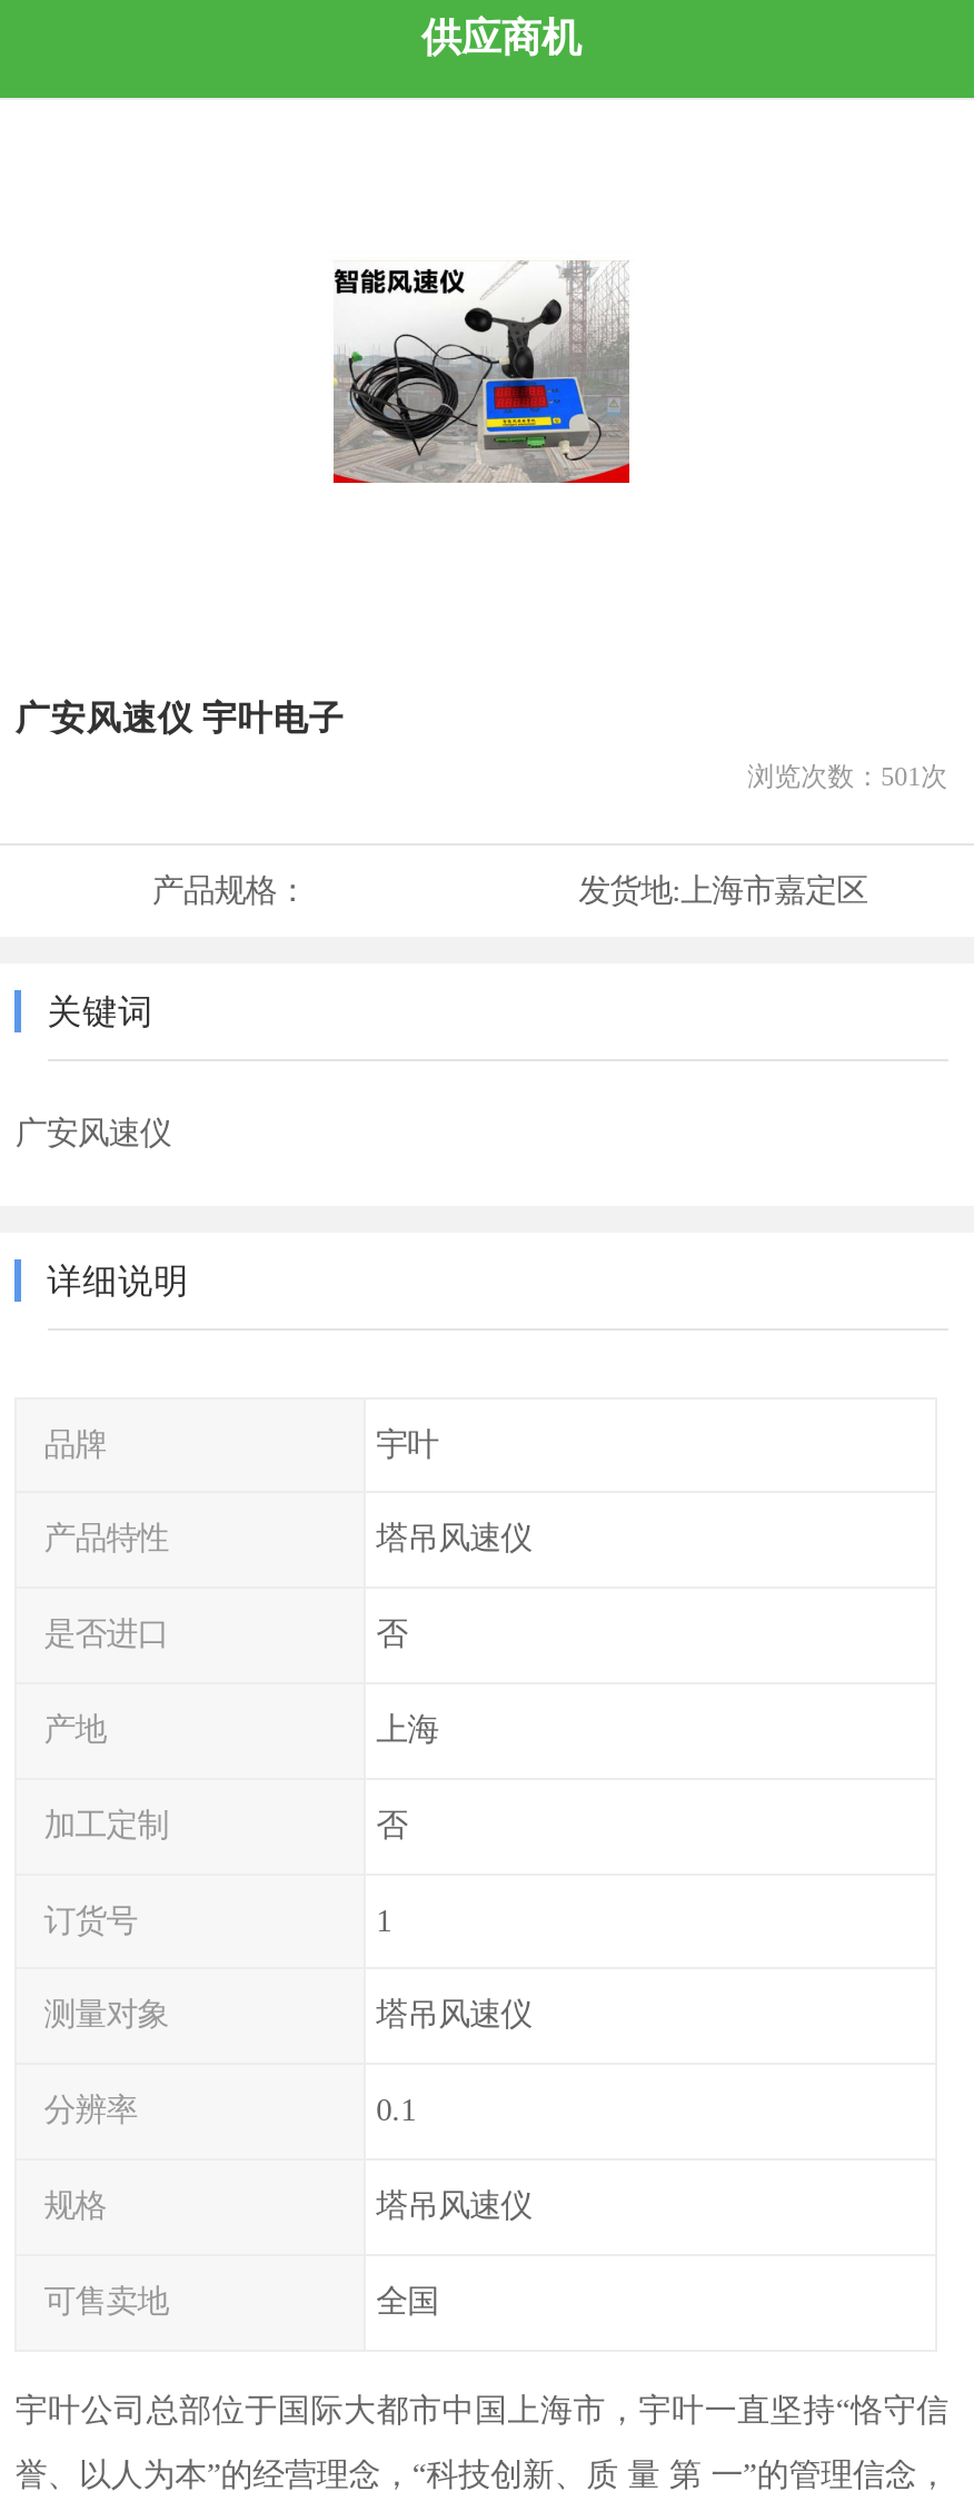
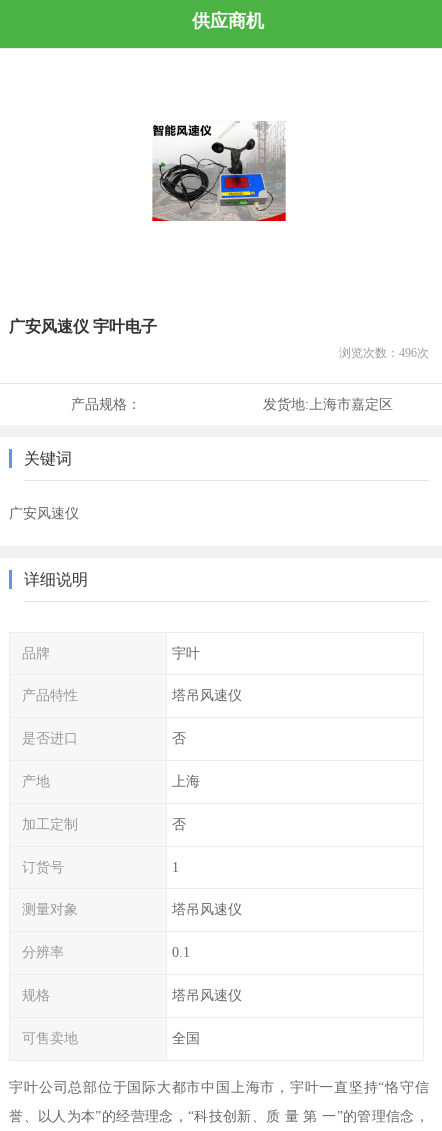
- 浏览次数：501次
+ 浏览次数：496次
